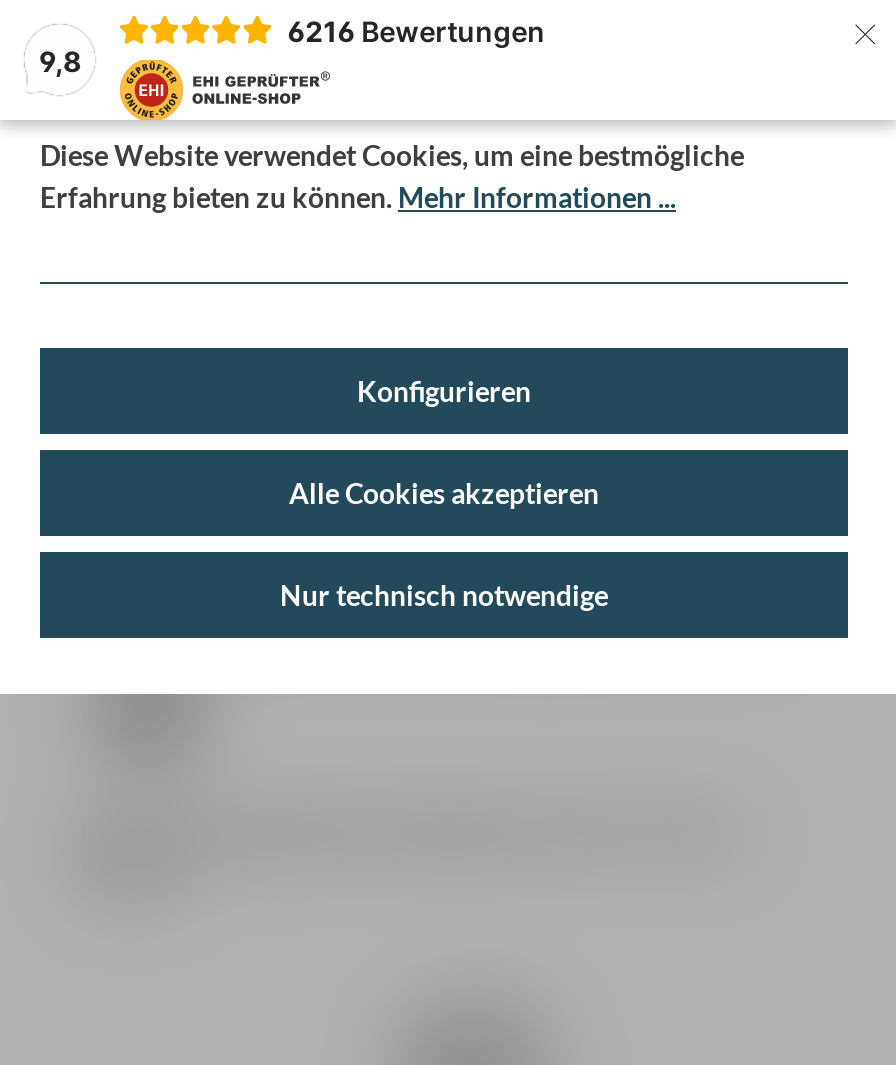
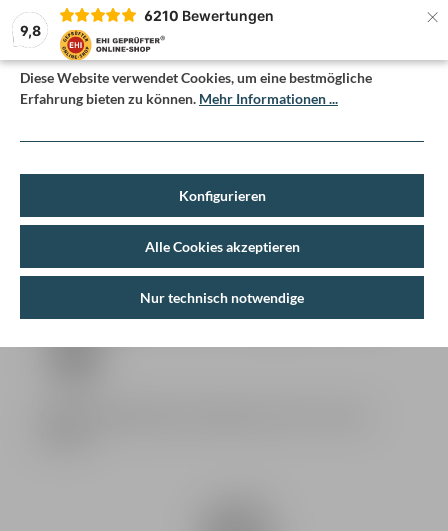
- 6216 Bewertungen
+ 6210 Bewertungen
